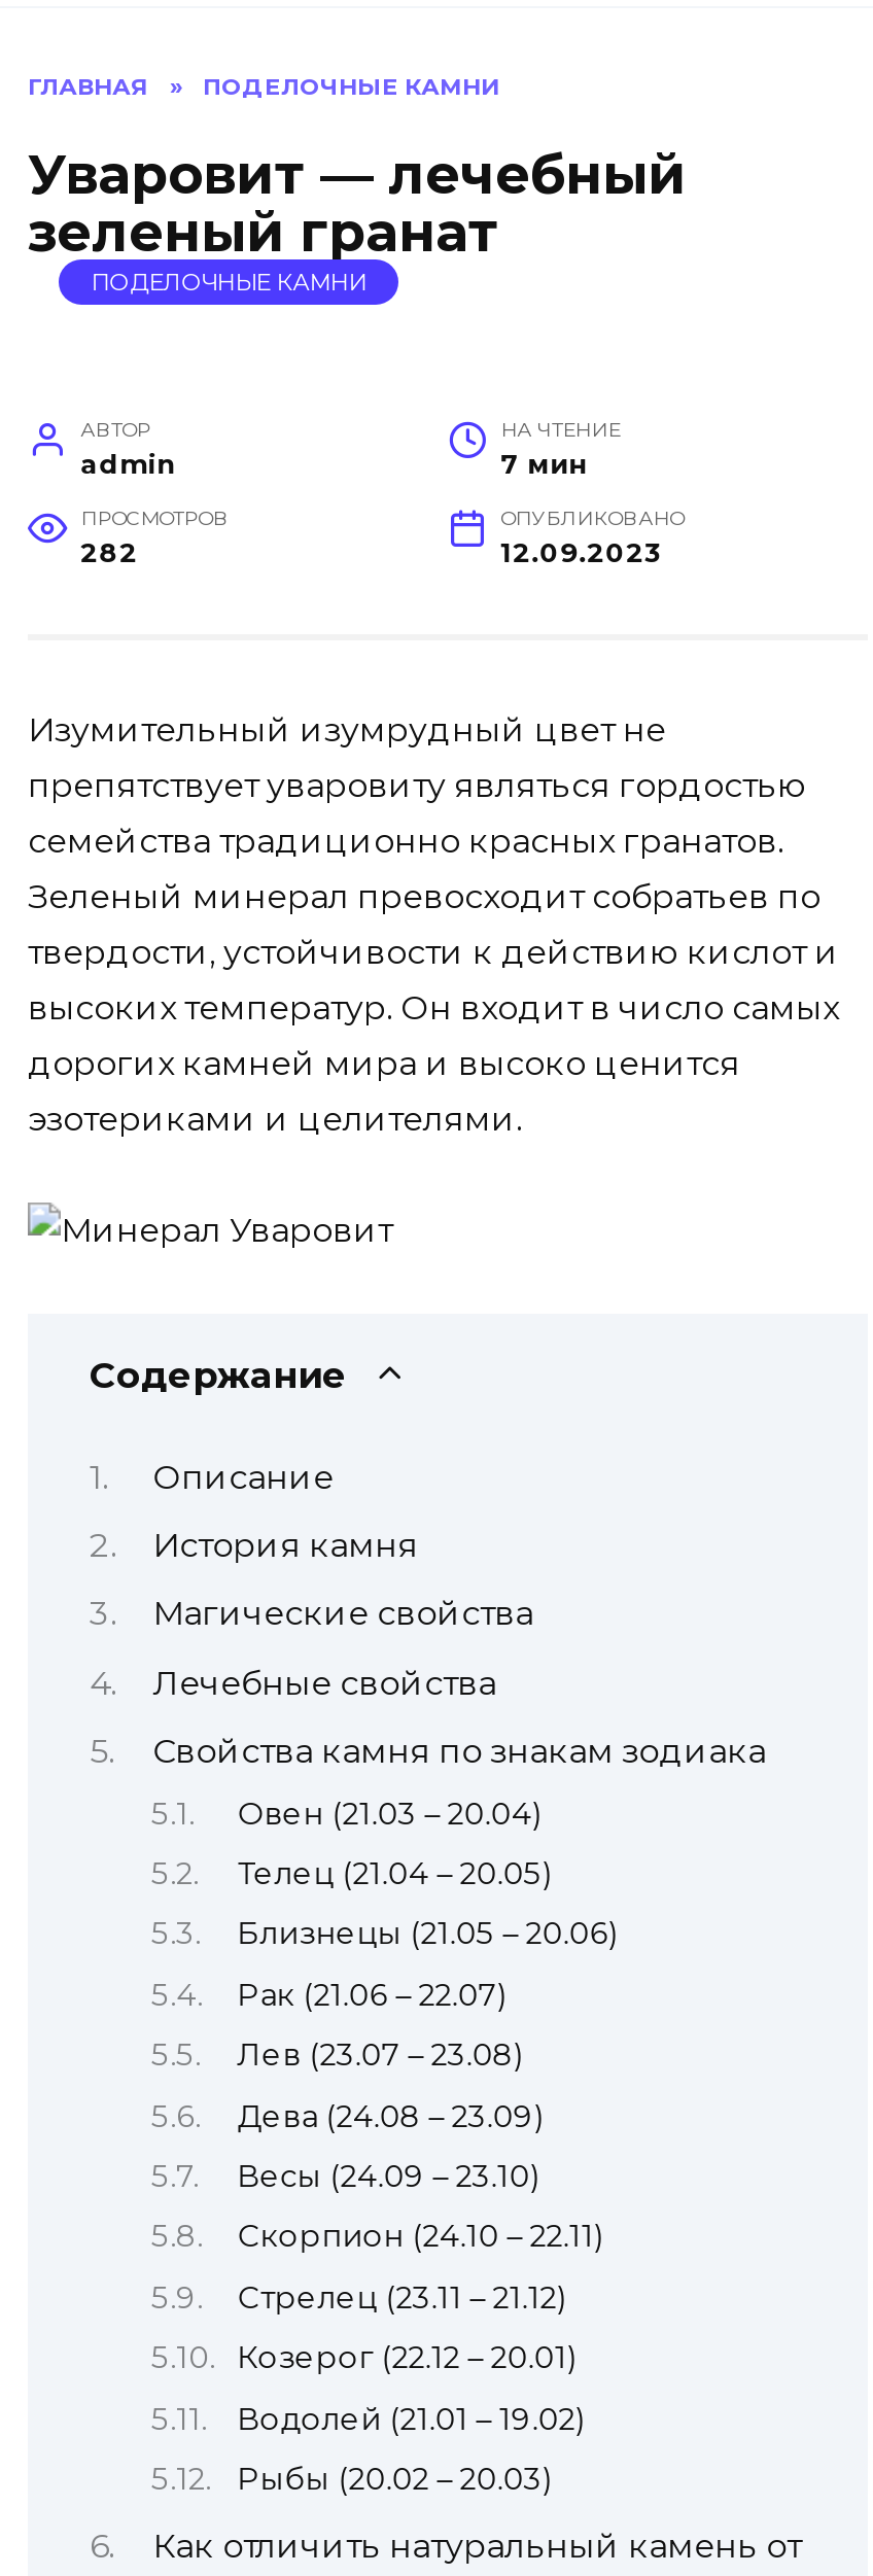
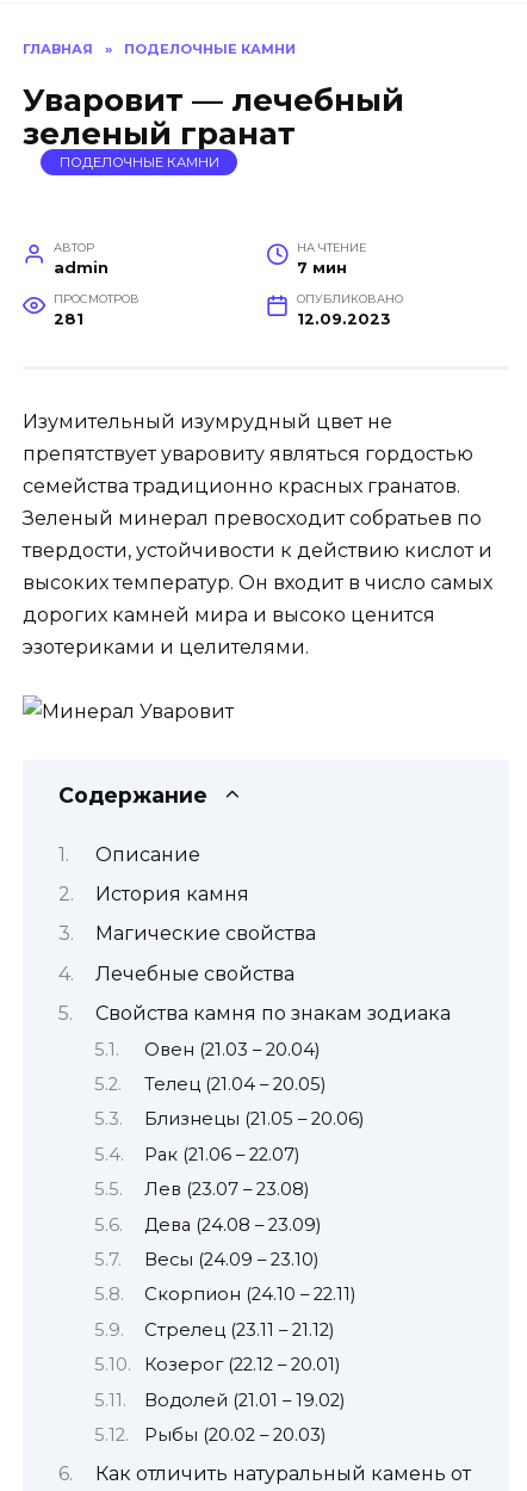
- 282
+ 281
